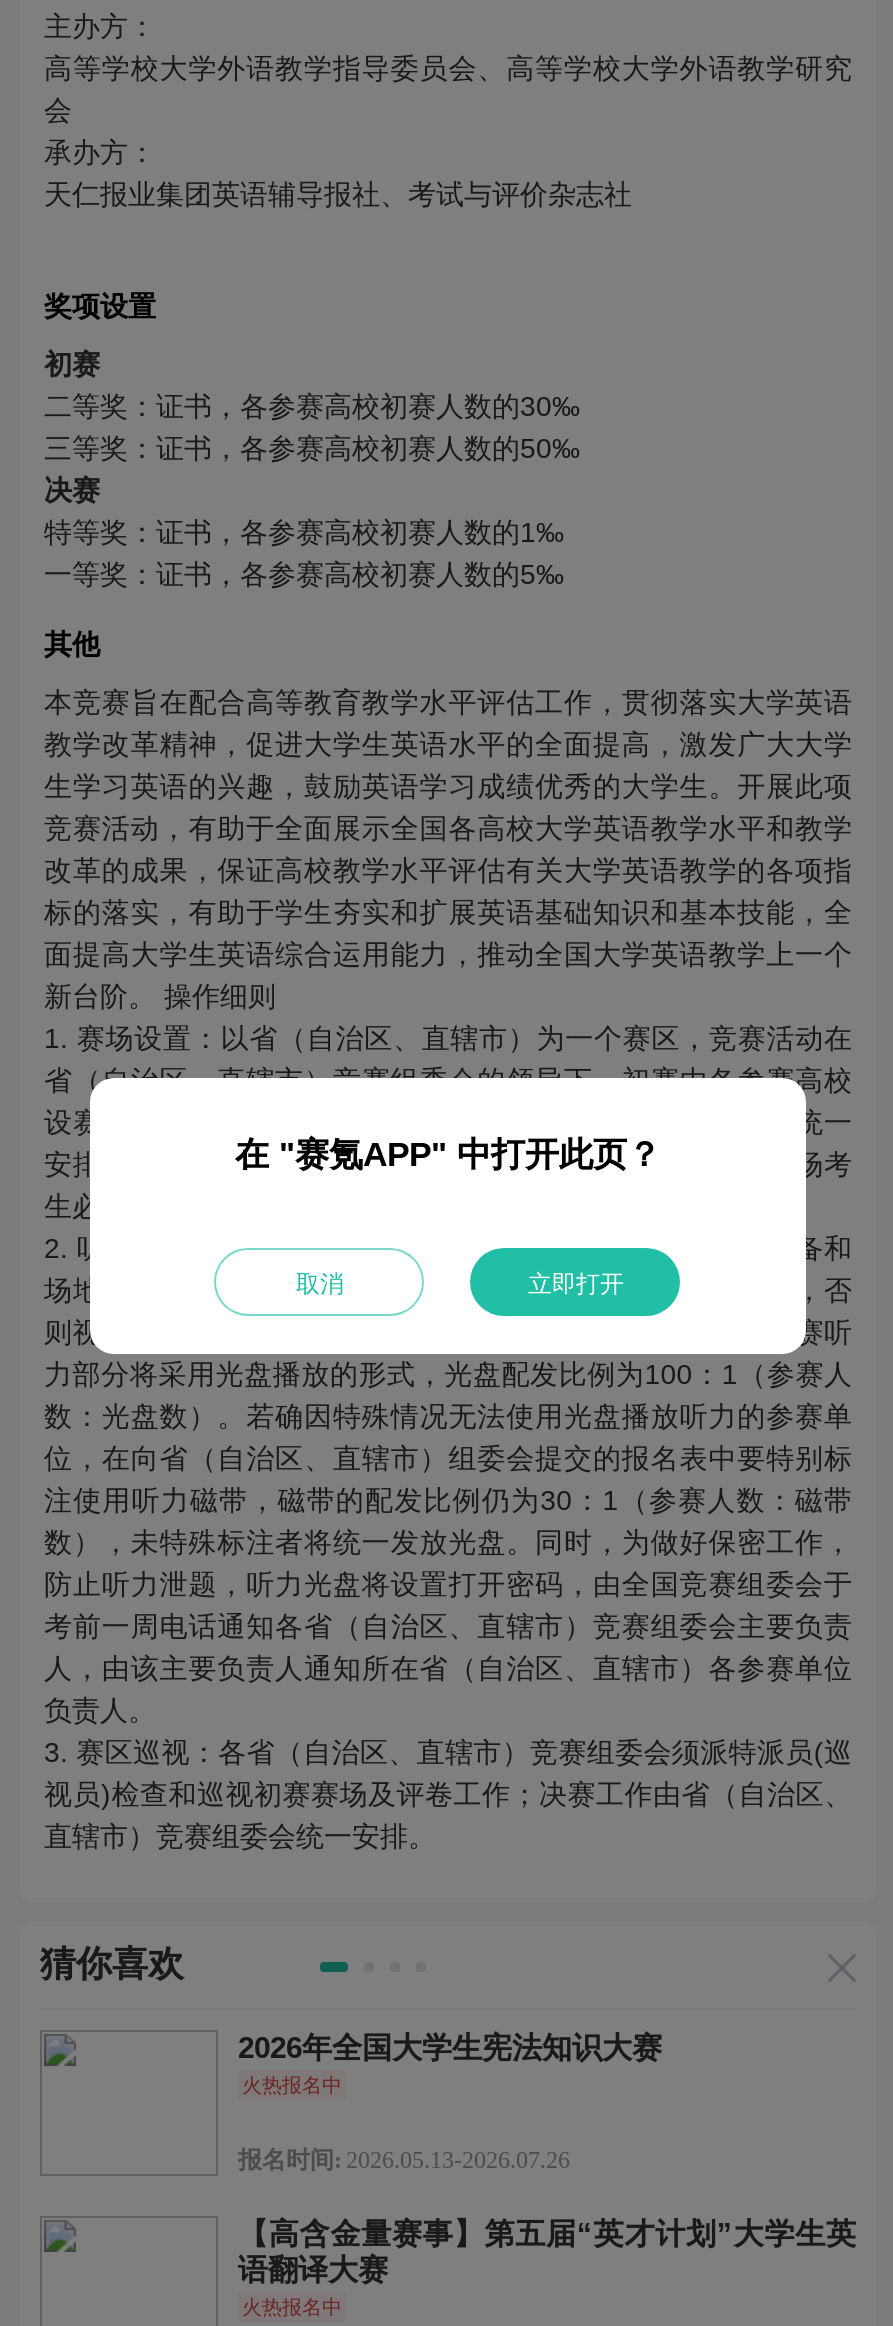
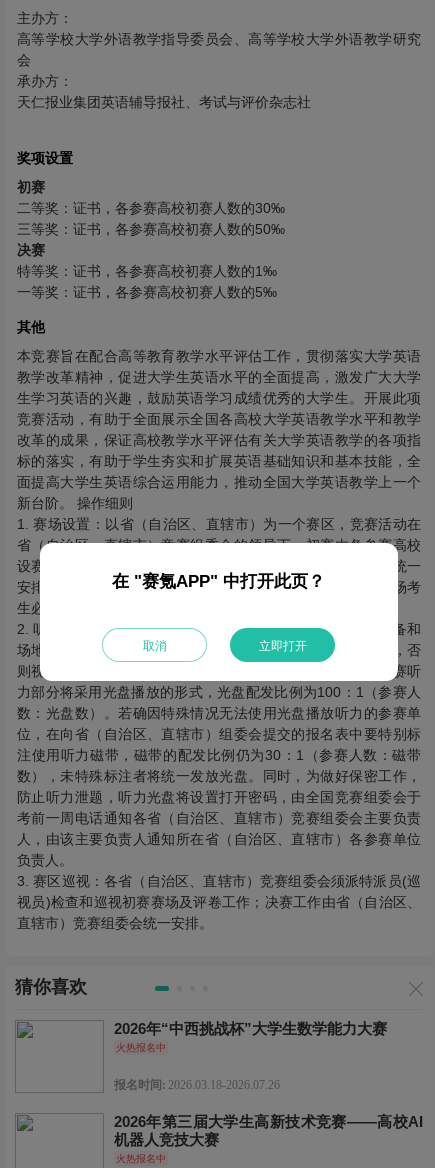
- 2026年全国大学生宪法知识大赛
+ 2026年“中西挑战杯”大学生数学能力大赛

- 报名时间: 2026.05.13-2026.07.26
+ 报名时间: 2026.03.18-2026.07.26

- 【高含金量赛事】第五届“英才计划”大学生英
- 语翻译大赛
+ 2026年第三届大学生高新技术竞赛——高校AI
+ 机器人竞技大赛
